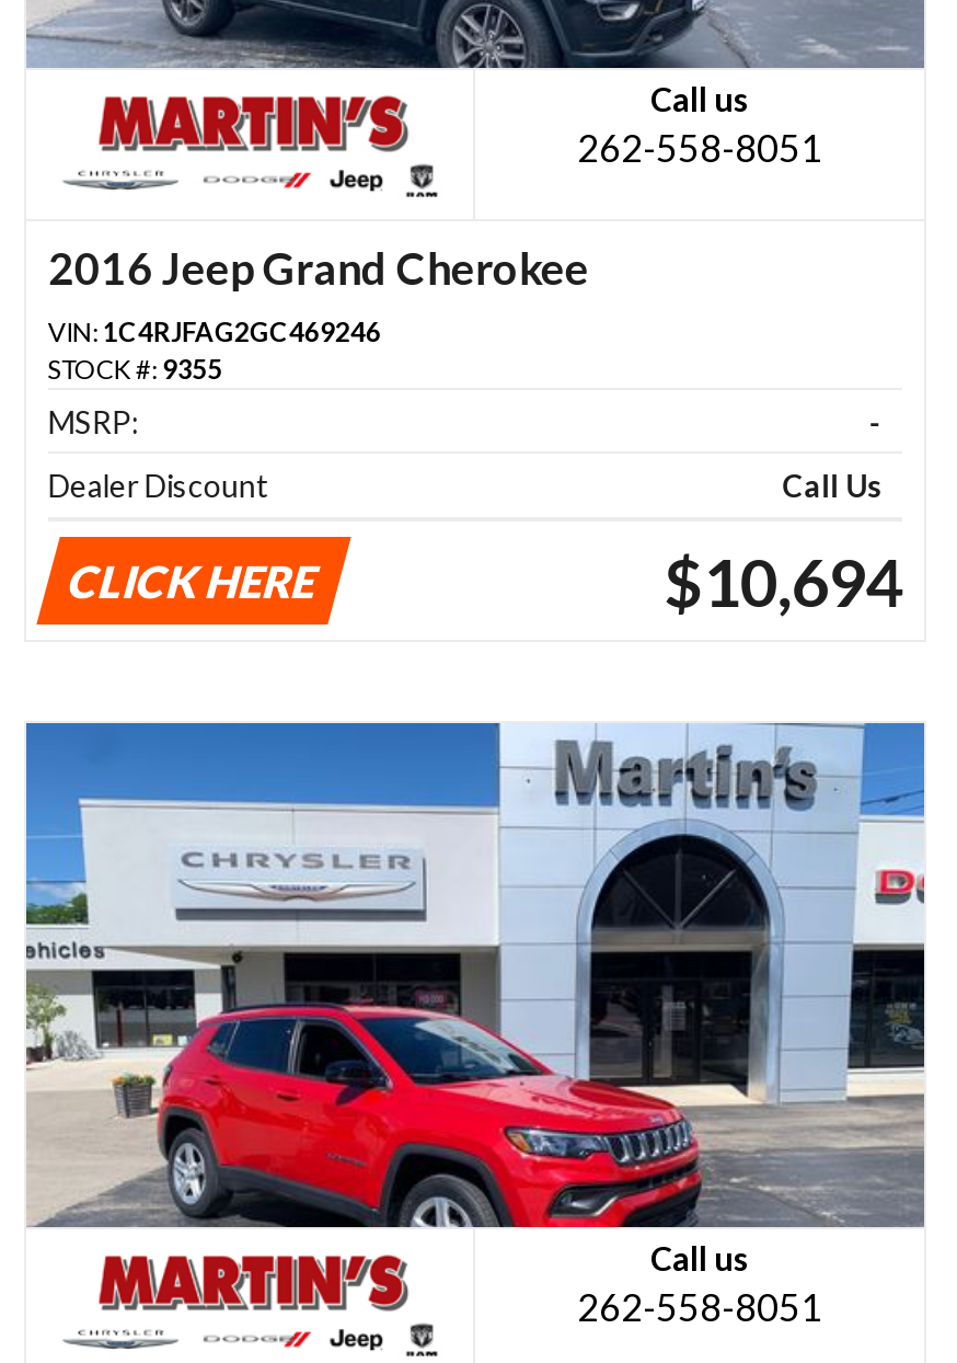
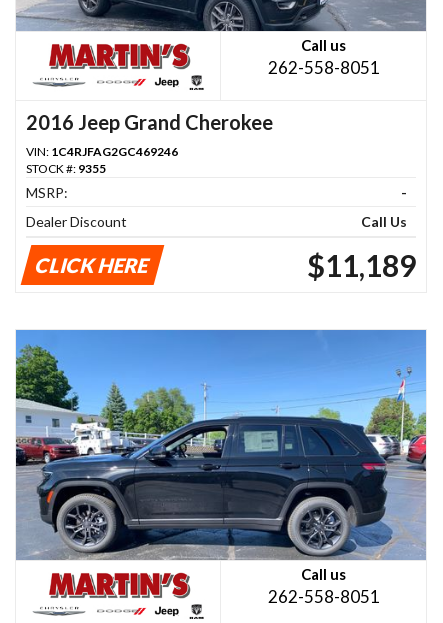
- $10,694
+ $11,189

- [image]
+ [image]
